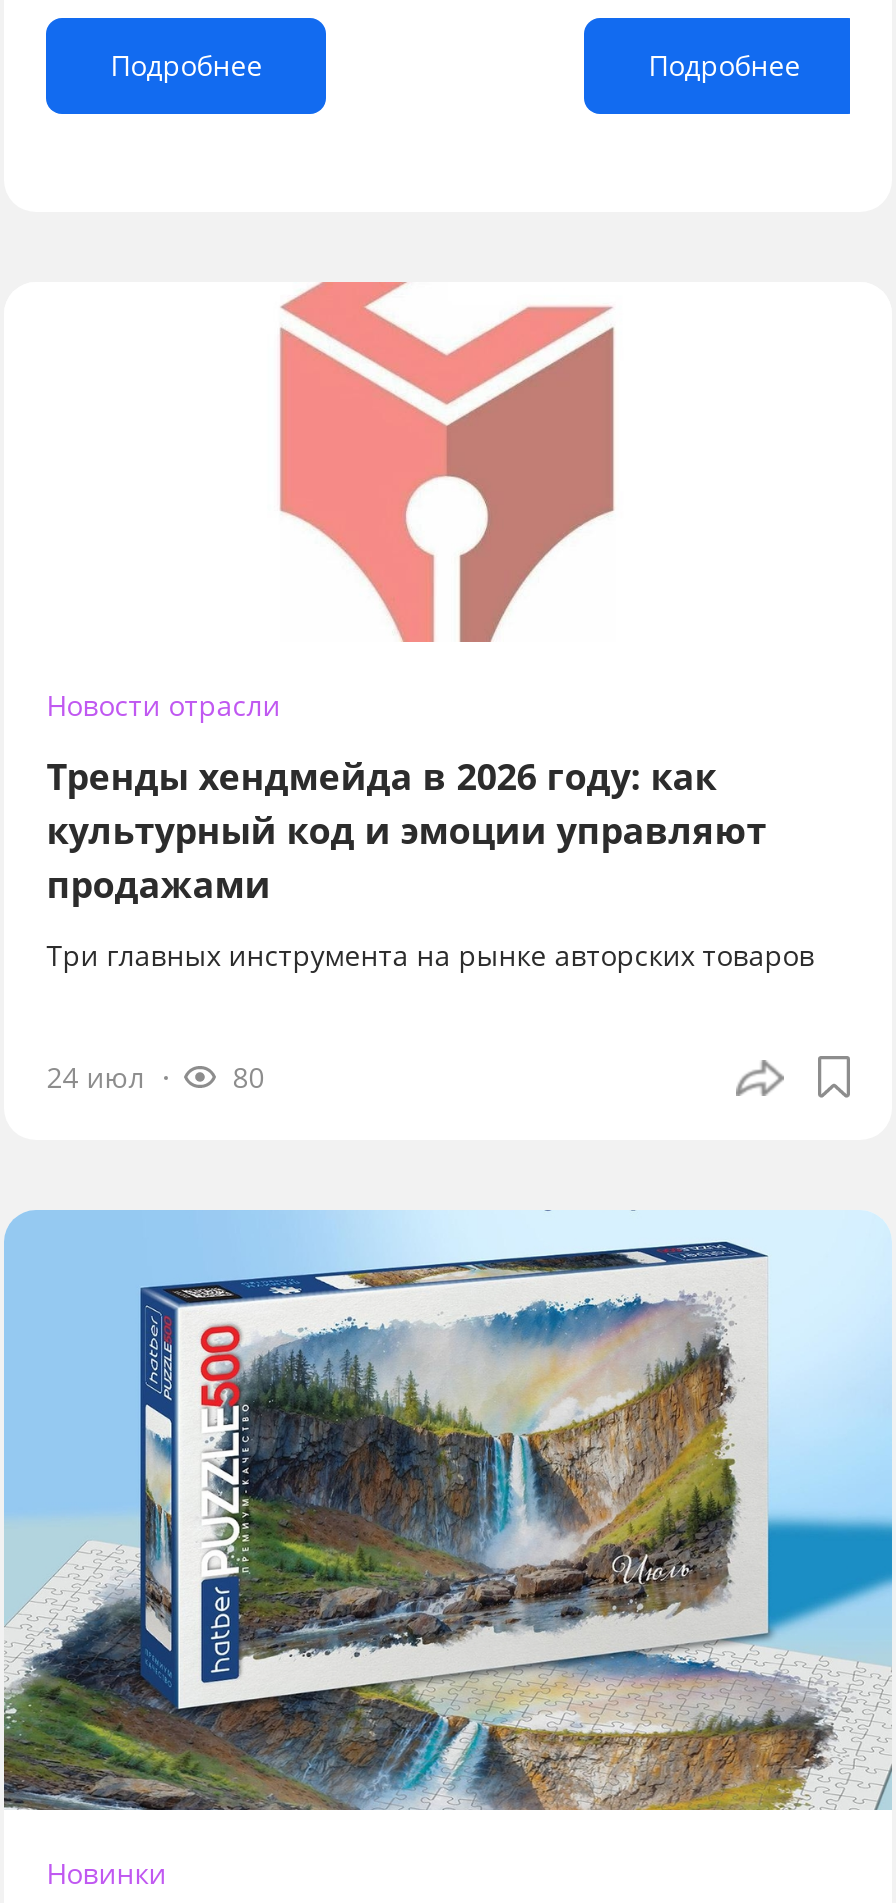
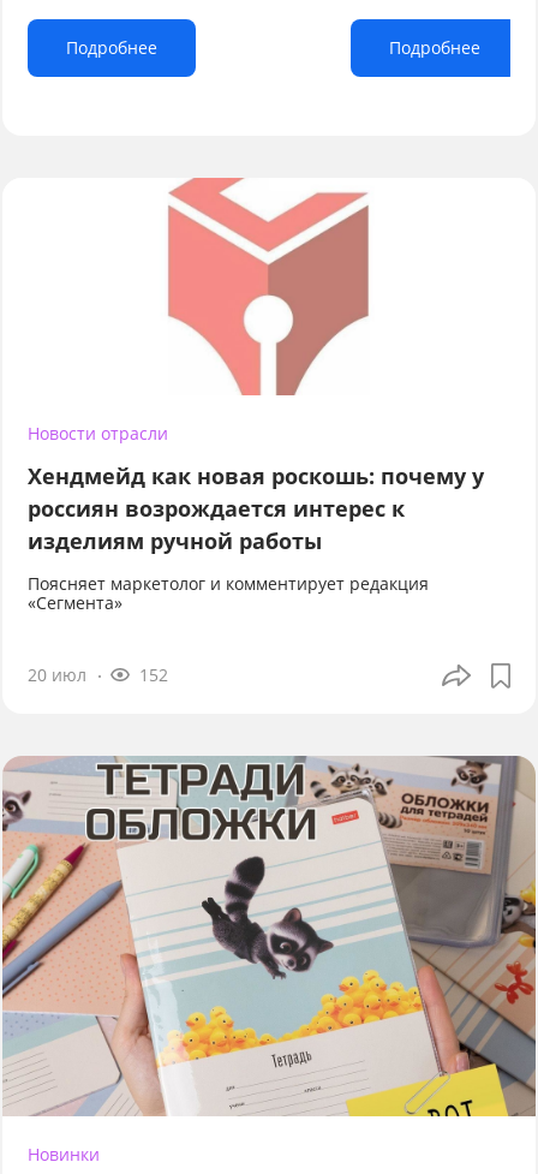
- Тренды хендмейда в 2026 году: как
- культурный код и эмоции управляют
- продажами
+ Хендмейд как новая роскошь: почему у
+ россиян возрождается интерес к
+ изделиям ручной работы

- Три главных инструмента на рынке авторских товаров
+ Поясняет маркетолог и комментирует редакция
+ «Сегмента»

- 24 июл
- 80
+ 20 июл
+ 152

- [image]
+ [image]
